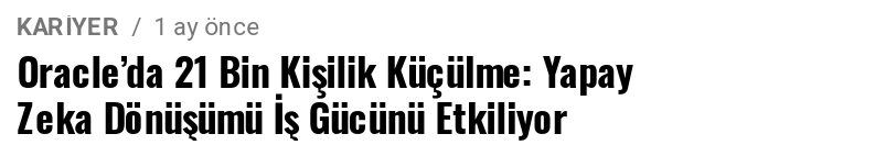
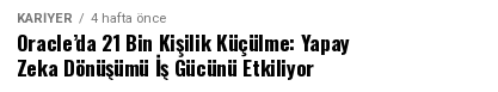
- KARIYER 1 ay önce
+ KARIYER 4 hafta önce
